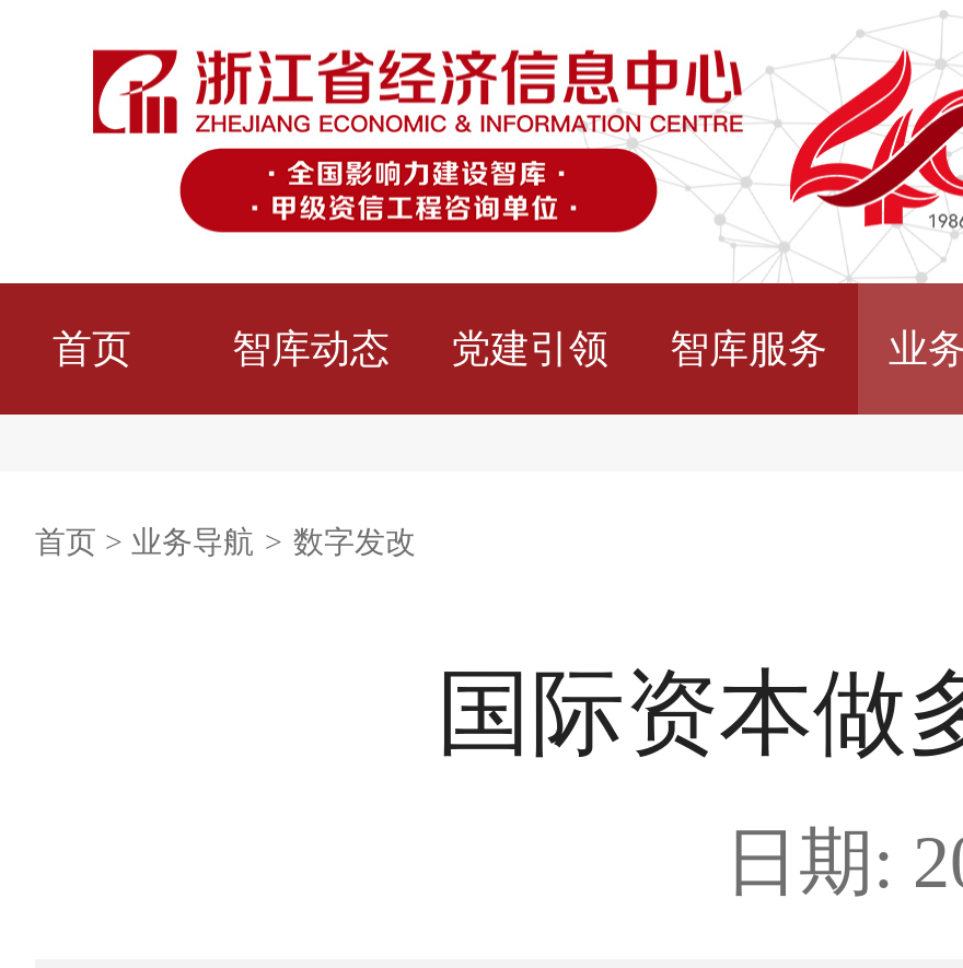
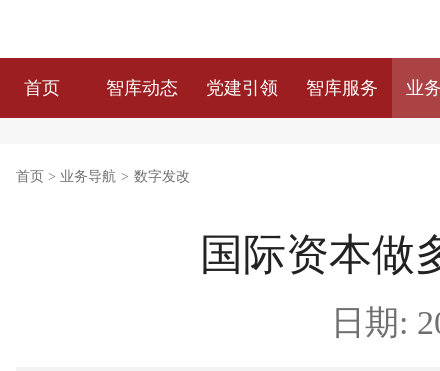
- [image]

- [image]
